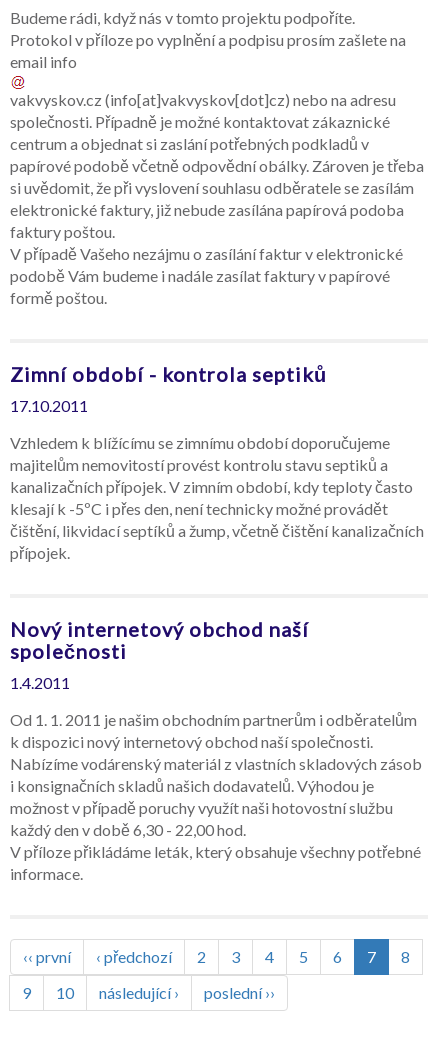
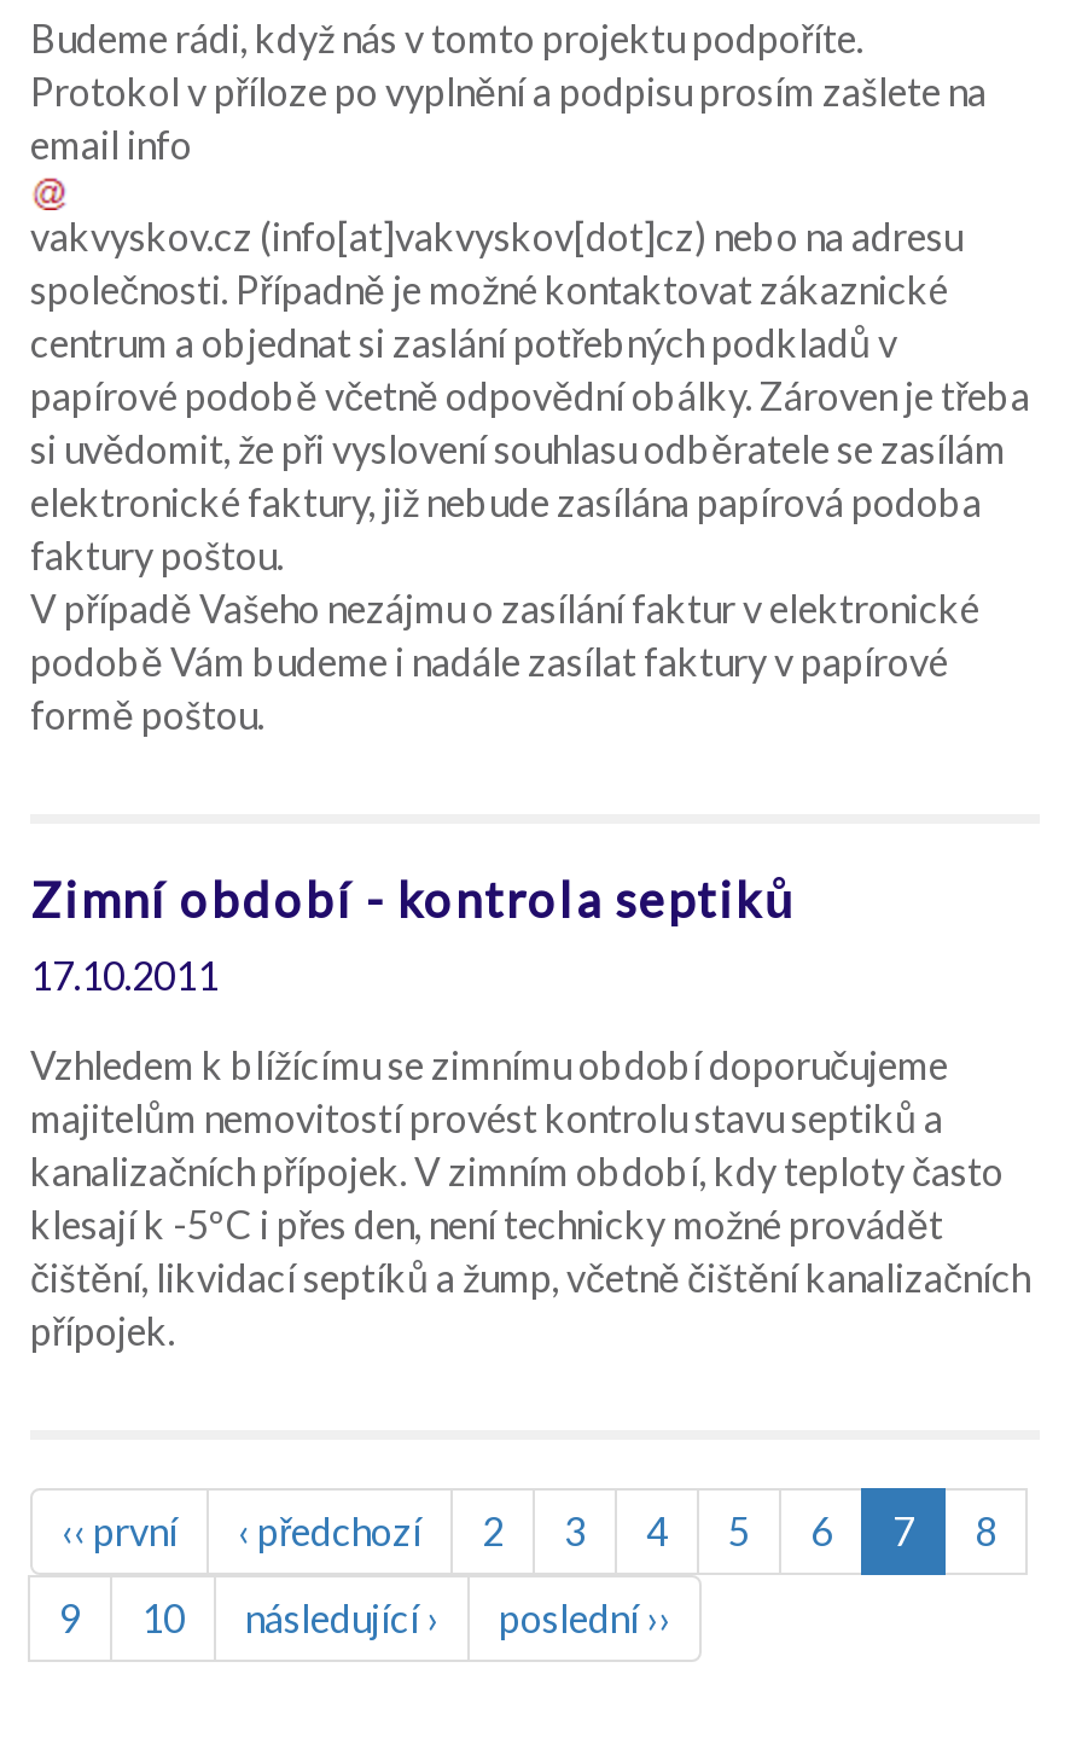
- Nový internetový obchod naší
- společnosti
- 1.4.2011
- Od 1. 1. 2011 je našim obchodním partnerům i odběratelům
- k dispozici nový internetový obchod naší společnosti.
- Nabízíme vodárenský materiál z vlastních skladových zásob
- i konsignačních skladů našich dodavatelů. Výhodou je
- možnost v případě poruchy využít naši hotovostní službu
- každý den v době 6,30 - 22,00 hod.
- V příloze přikládáme leták, který obsahuje všechny potřebné
- informace.
